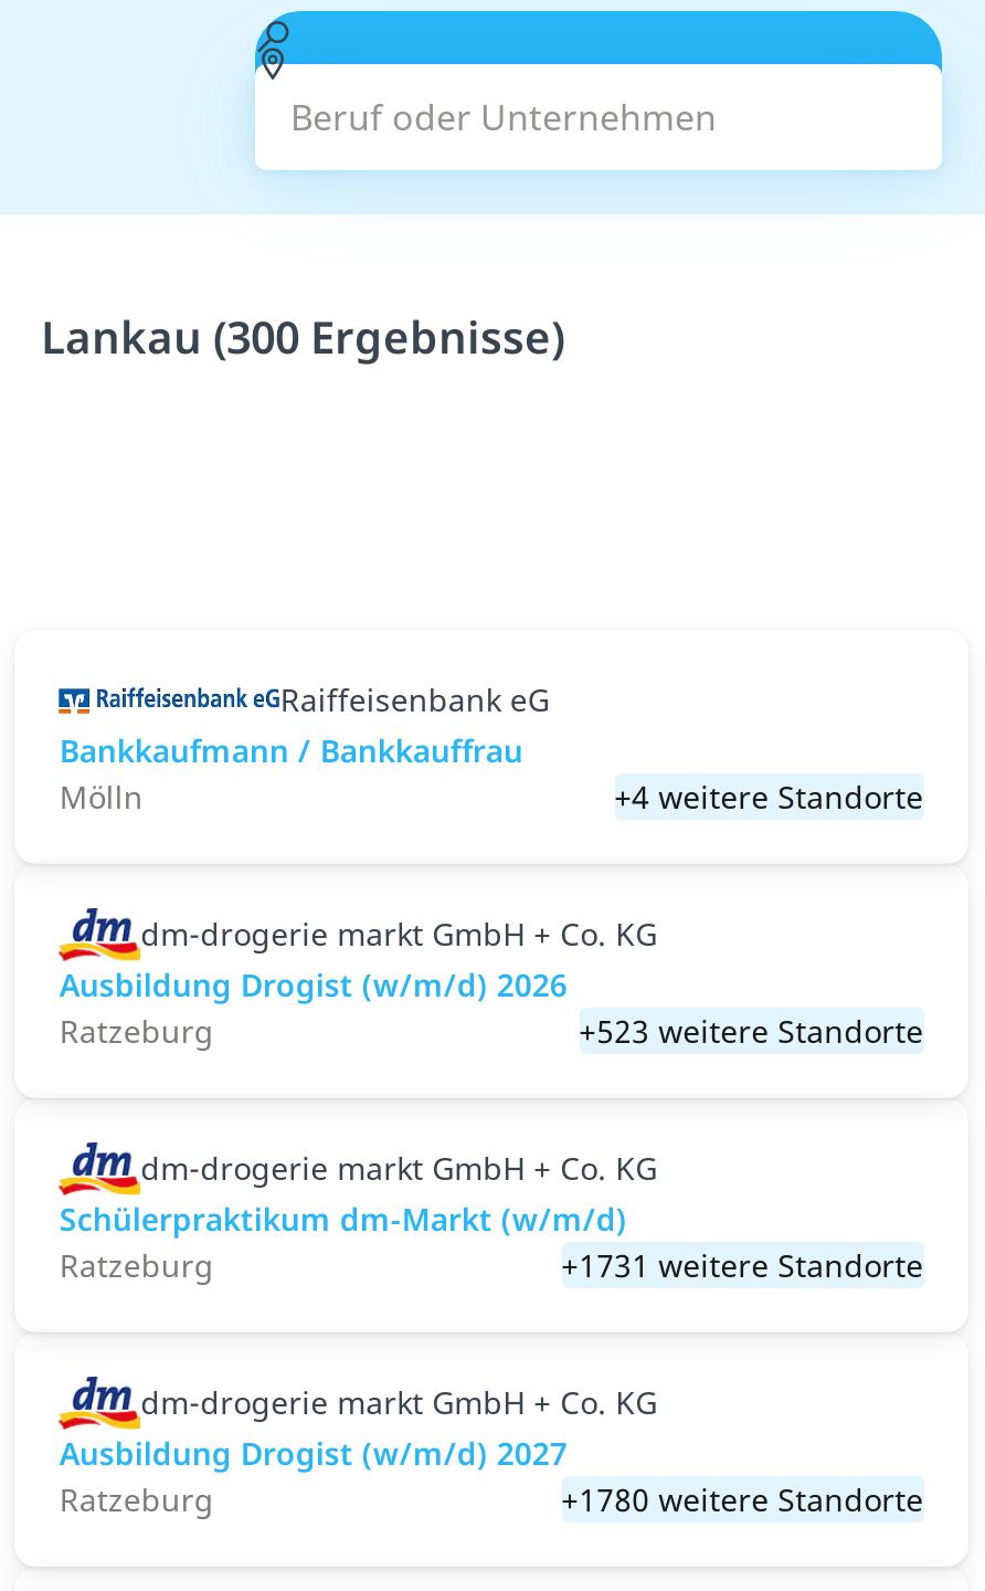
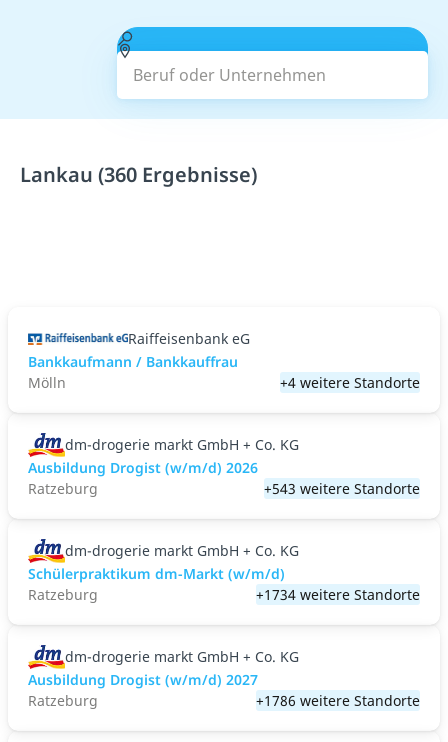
- Lankau (300 Ergebnisse)
+ Lankau (360 Ergebnisse)

- +523 weitere Standorte
+ +543 weitere Standorte

- +1731 weitere Standorte
+ +1734 weitere Standorte

- +1780 weitere Standorte
+ +1786 weitere Standorte
